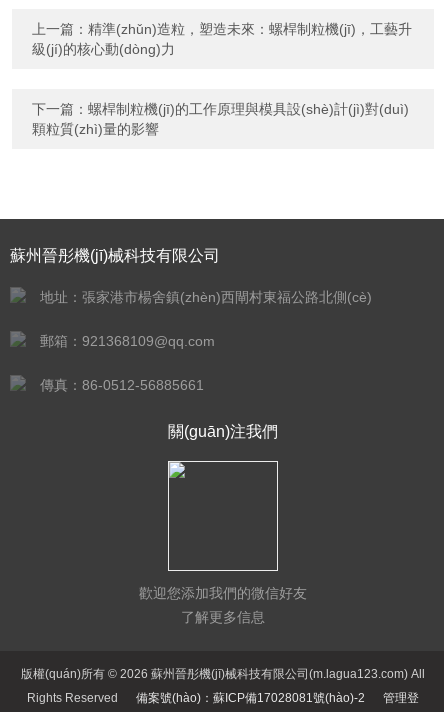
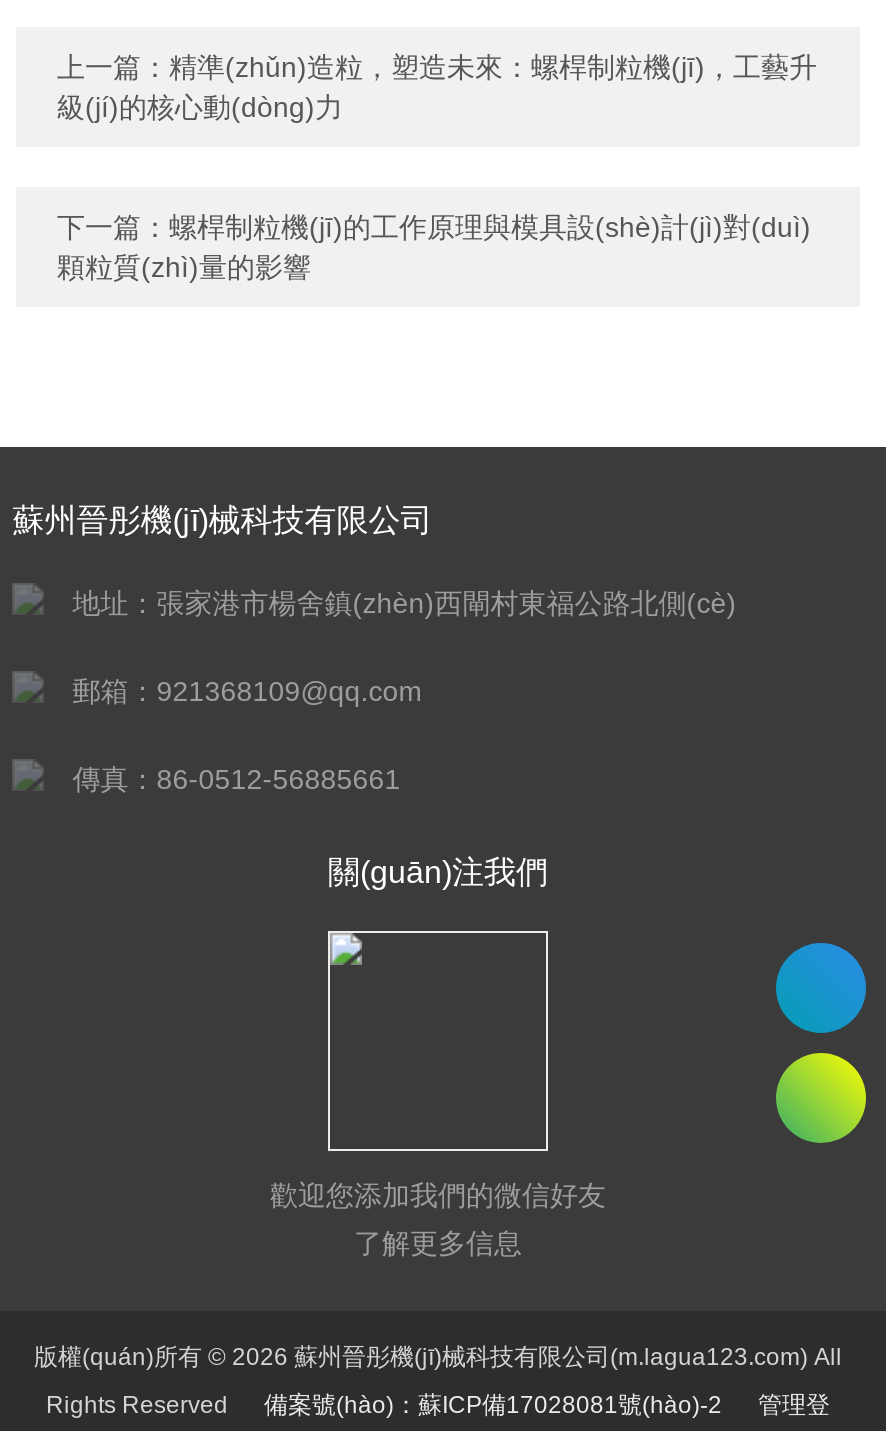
+ [image]

+ [image]
